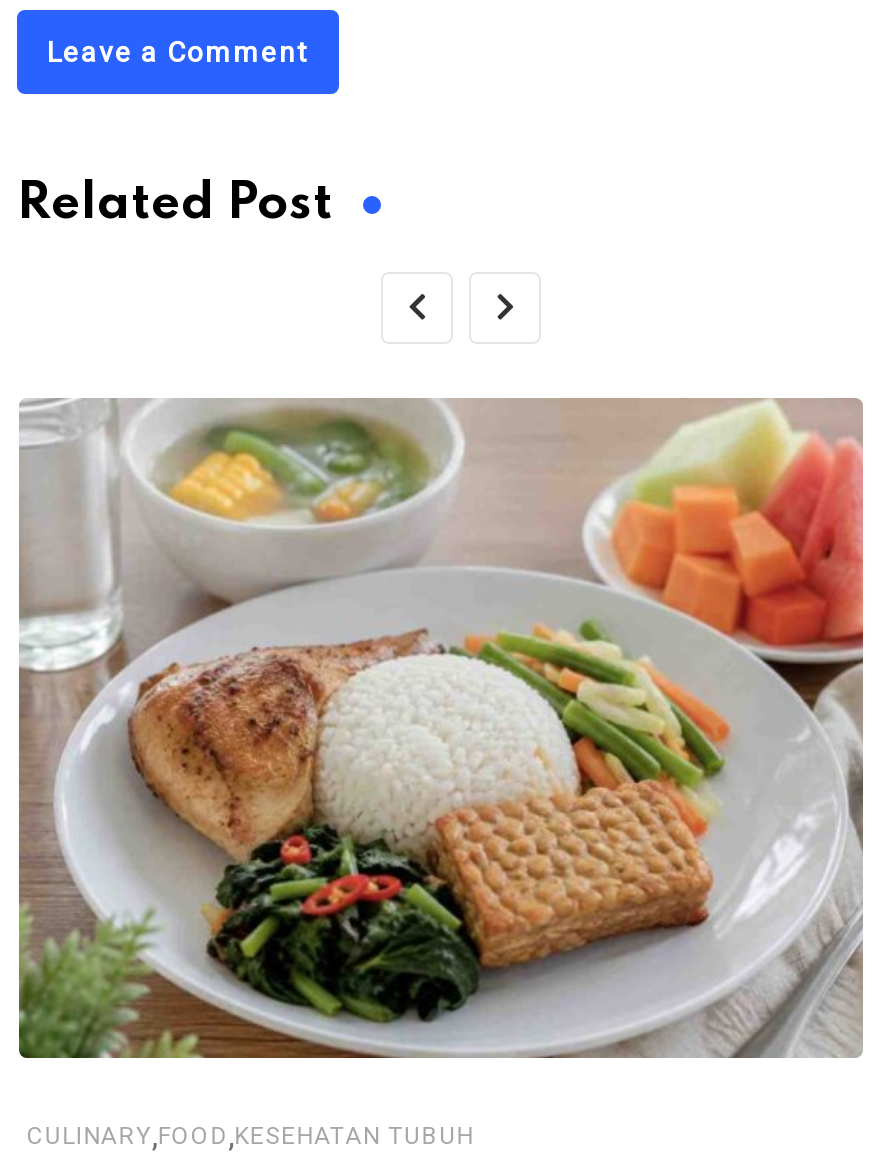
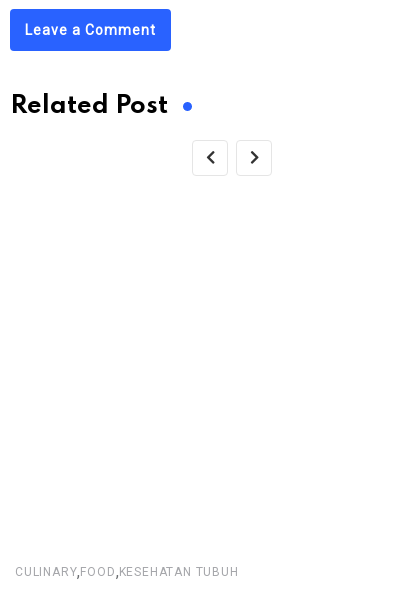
- [image]
